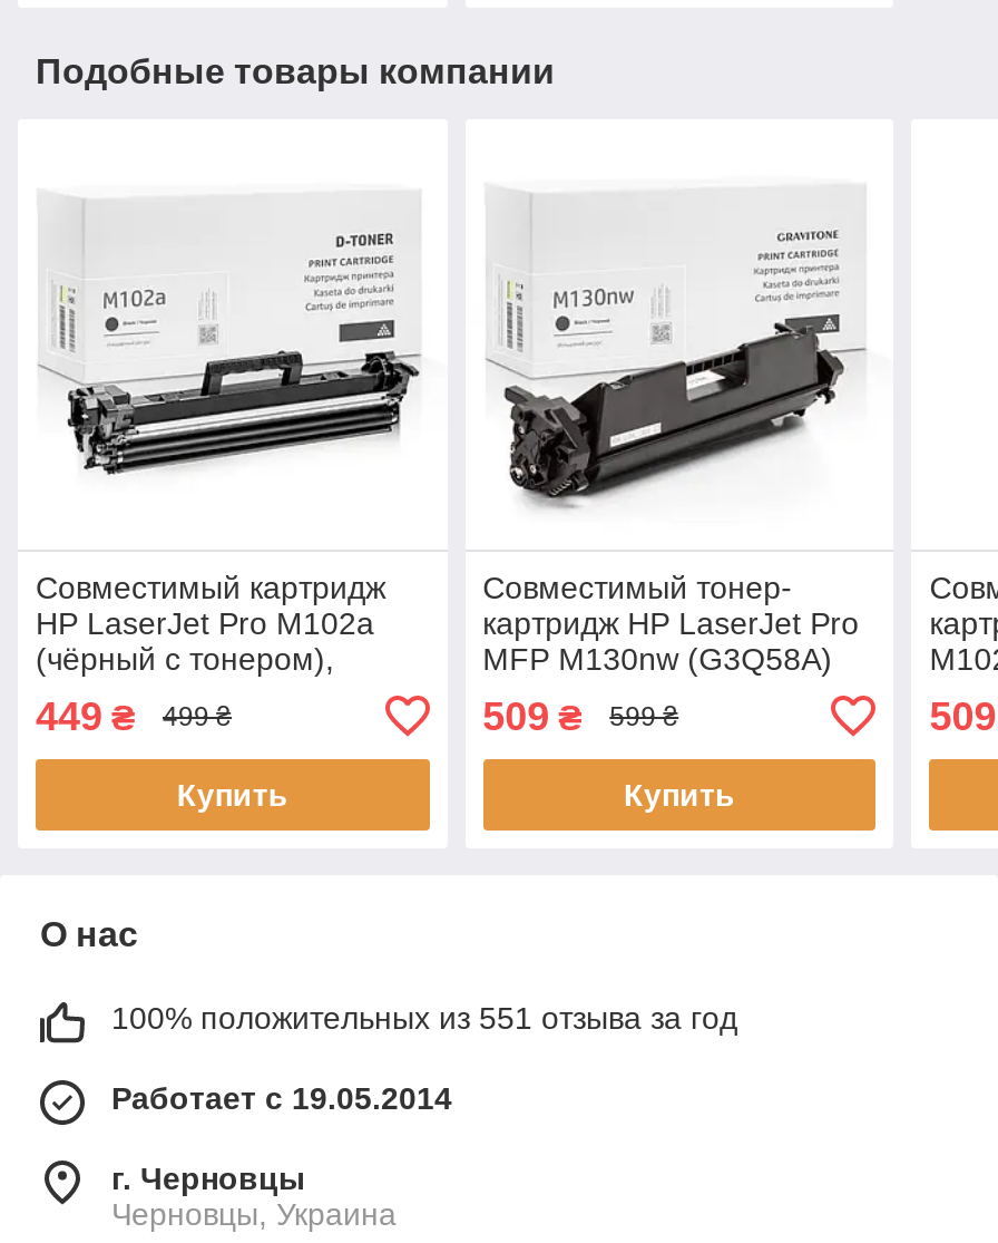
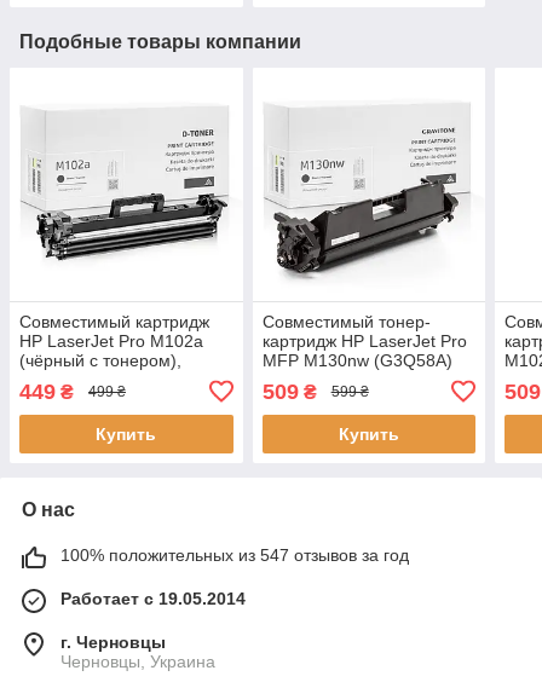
- 100% положительных из 551 отзыва за год
+ 100% положительных из 547 отзывов за год
